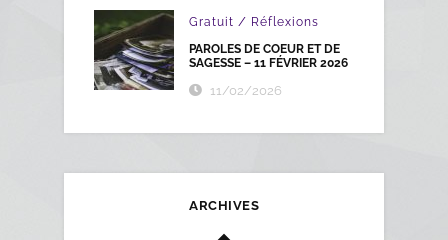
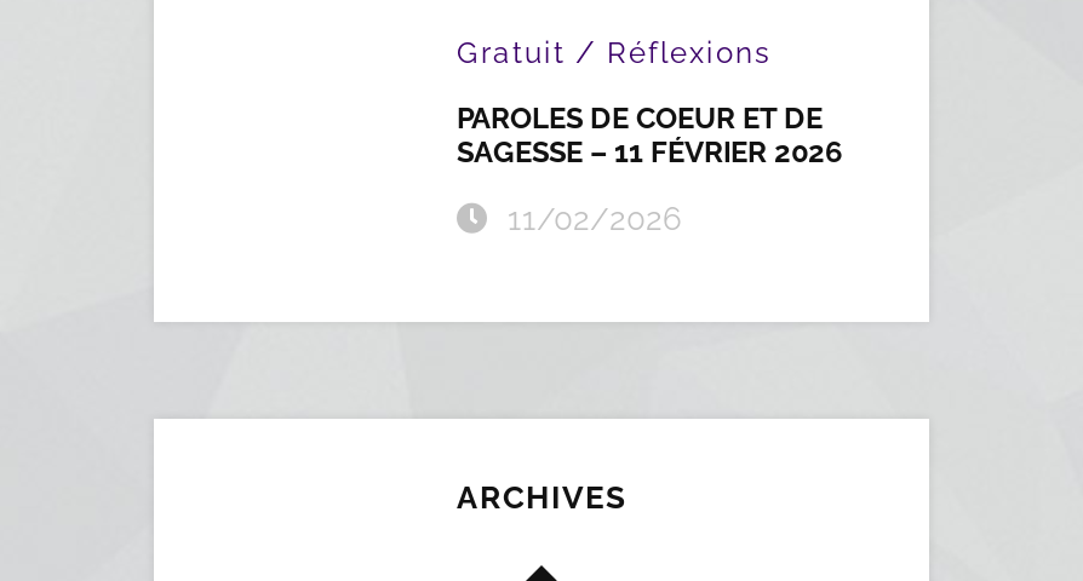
- [image]
